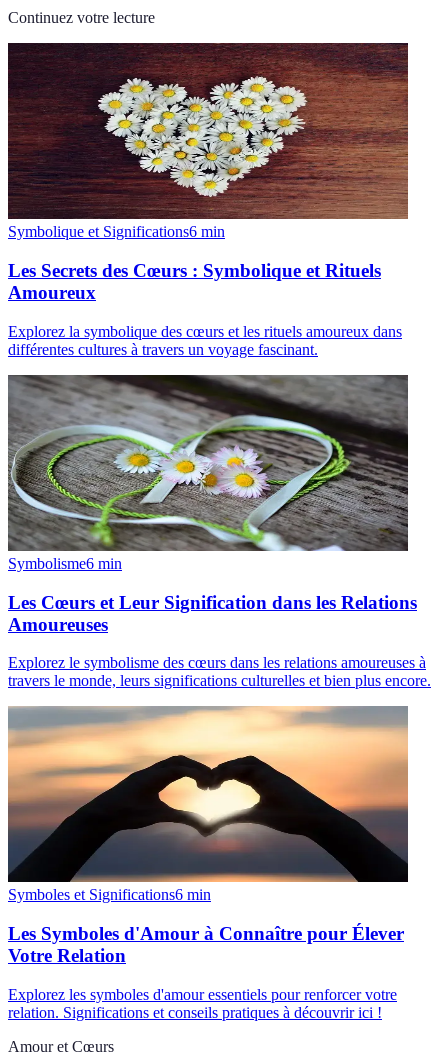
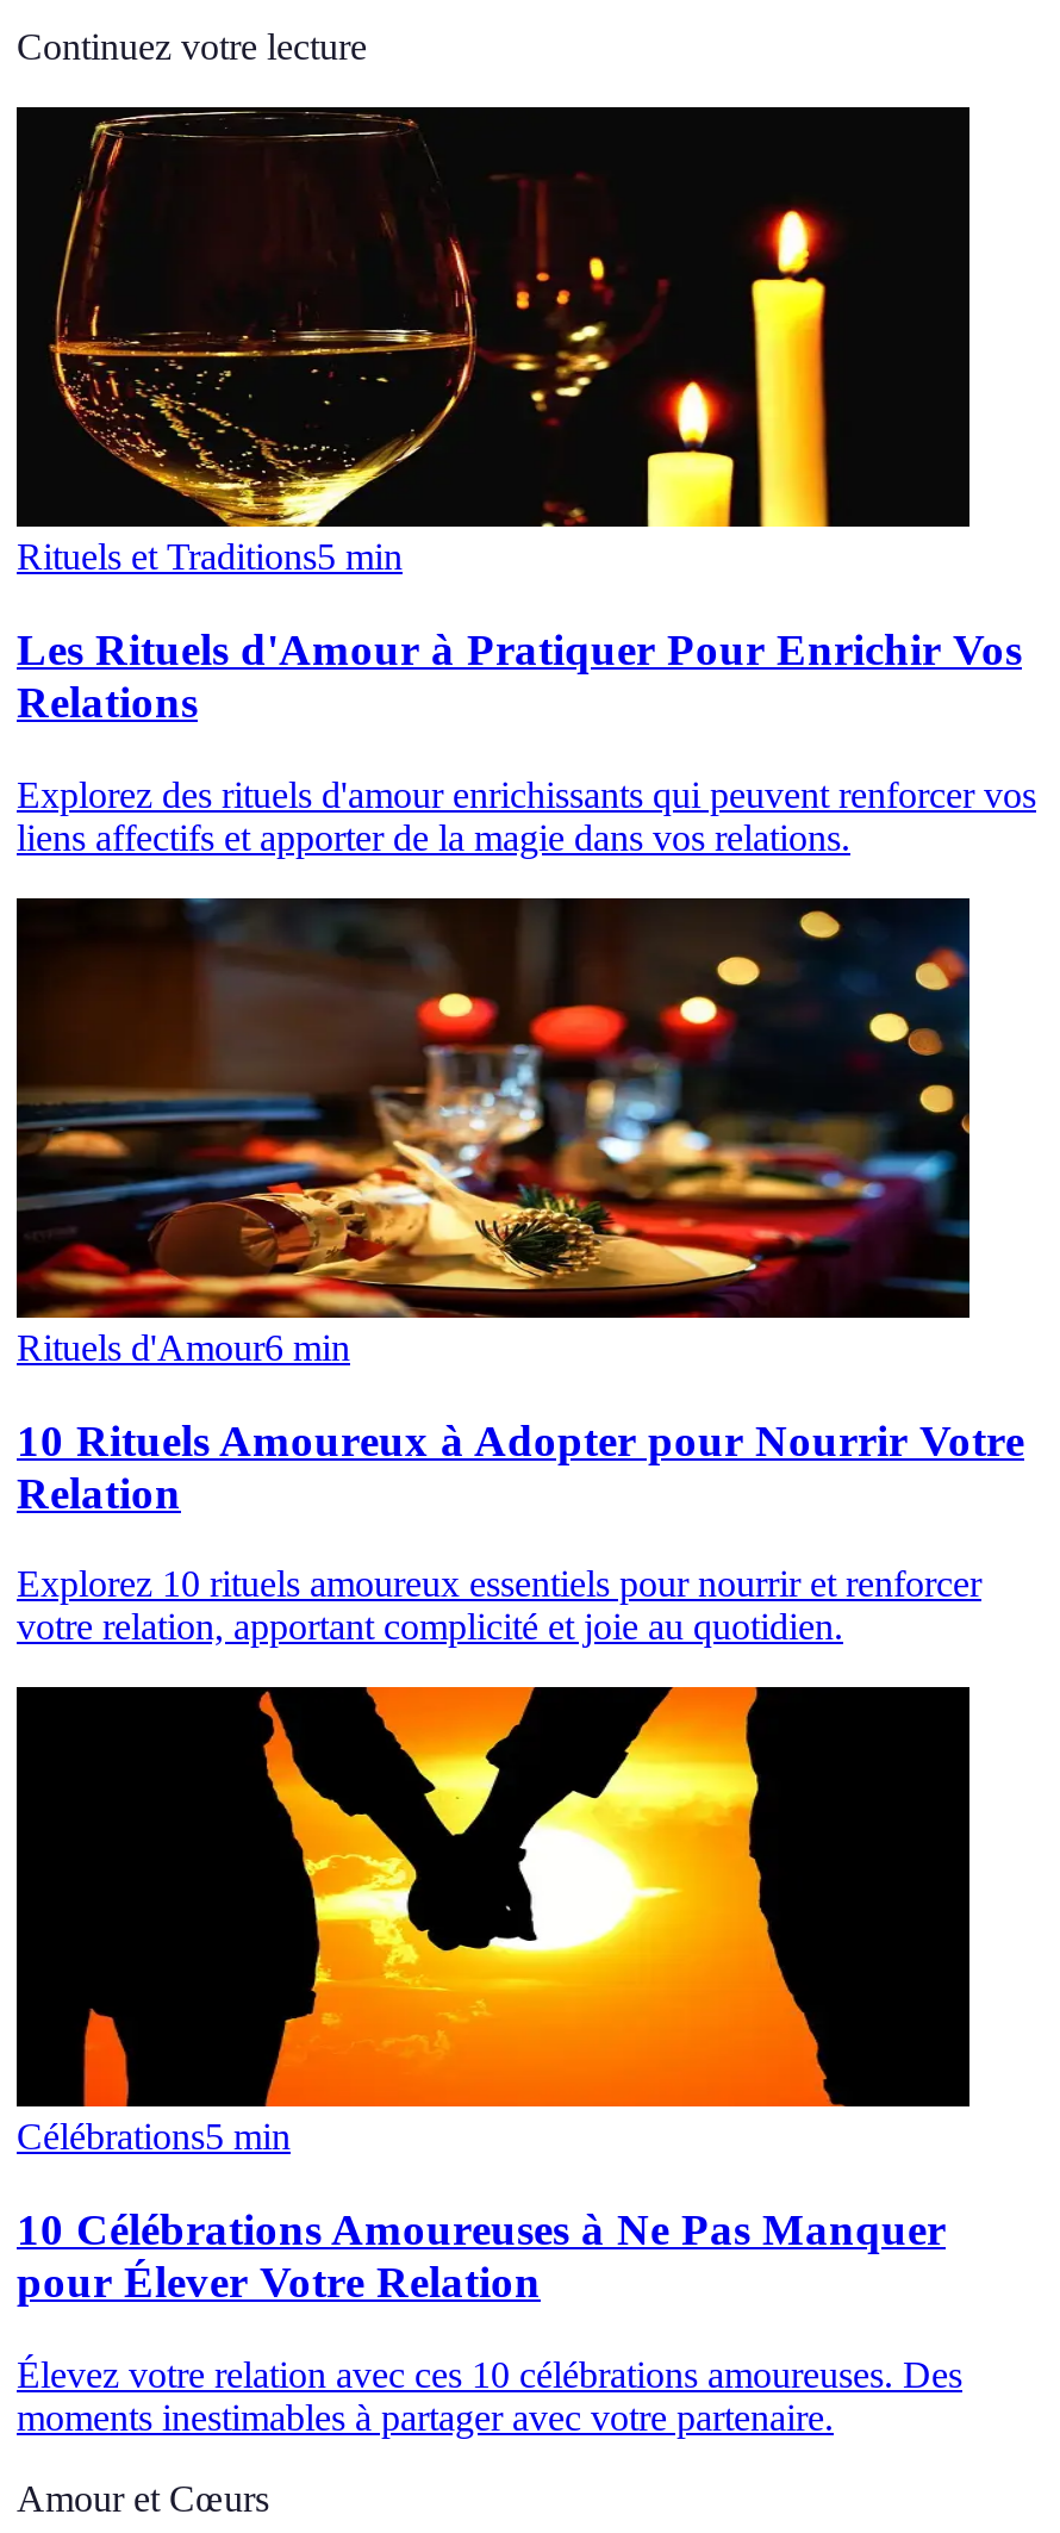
- [image]
- Symbolique et Significations6 min
+ [image]
+ Rituels et Traditions5 min

- Les Secrets des Cœurs : Symbolique et Rituels
- Amoureux
+ Les Rituels d'Amour à Pratiquer Pour Enrichir Vos
+ Relations

- Explorez la symbolique des cœurs et les rituels amoureux dans
- différentes cultures à travers un voyage fascinant.
+ Explorez des rituels d'amour enrichissants qui peuvent renforcer vos
+ liens affectifs et apporter de la magie dans vos relations.

- [image]
- Symbolisme6 min
+ [image]
+ Rituels d'Amour6 min

- Les Cœurs et Leur Signification dans les Relations
- Amoureuses
+ 10 Rituels Amoureux à Adopter pour Nourrir Votre
+ Relation

- Explorez le symbolisme des cœurs dans les relations amoureuses à
- travers le monde, leurs significations culturelles et bien plus encore.
+ Explorez 10 rituels amoureux essentiels pour nourrir et renforcer
+ votre relation, apportant complicité et joie au quotidien.

- [image]
- Symboles et Significations6 min
+ [image]
+ Célébrations5 min

- Les Symboles d'Amour à Connaître pour Élever
- Votre Relation
+ 10 Célébrations Amoureuses à Ne Pas Manquer
+ pour Élever Votre Relation

- Explorez les symboles d'amour essentiels pour renforcer votre
- relation. Significations et conseils pratiques à découvrir ici !
+ Élevez votre relation avec ces 10 célébrations amoureuses. Des
+ moments inestimables à partager avec votre partenaire.
